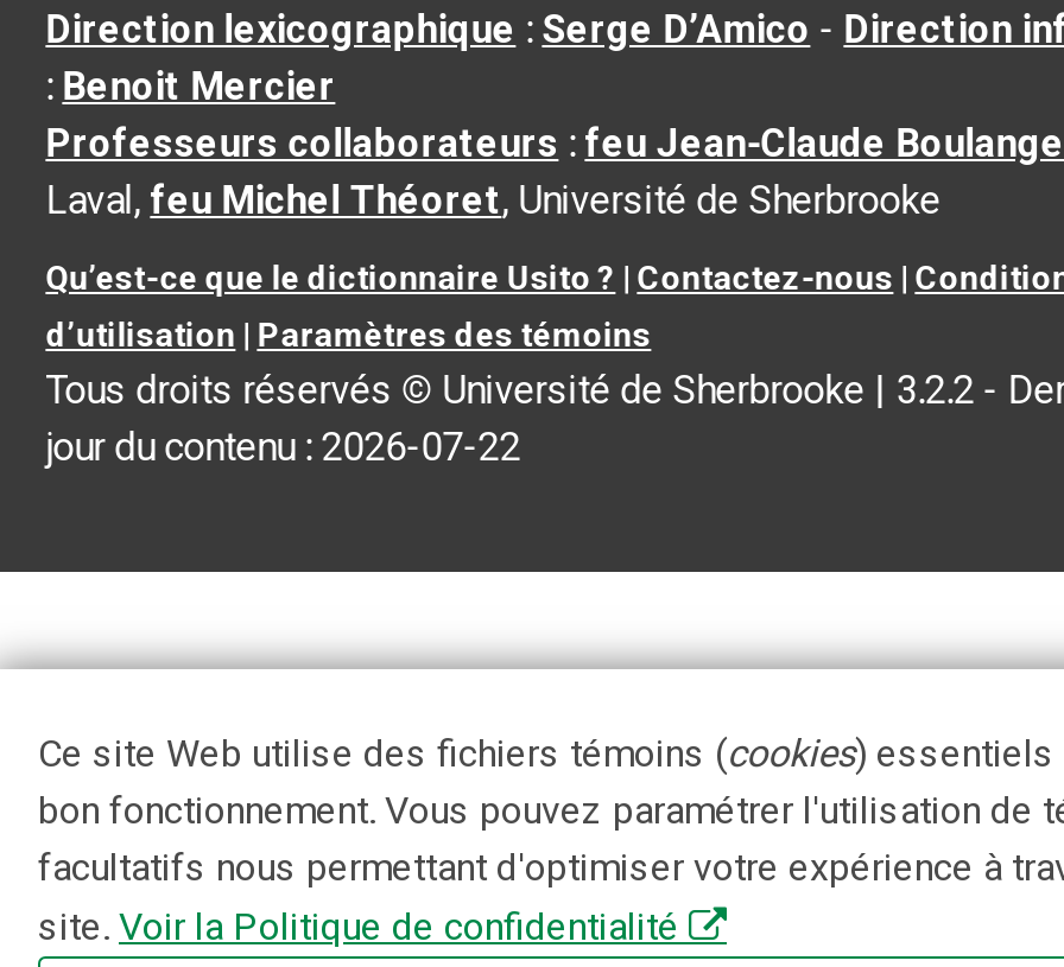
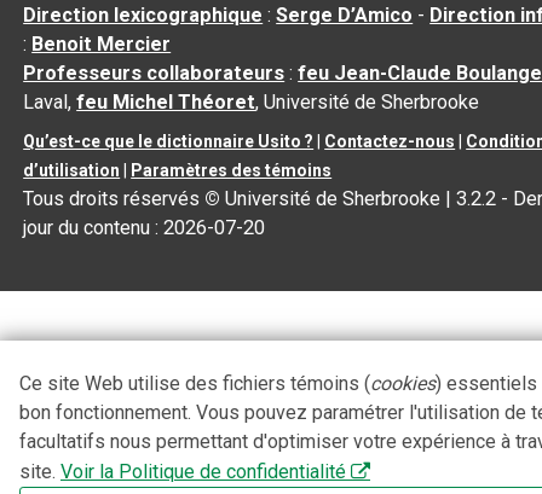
- jour du contenu : 2026-07-22
+ jour du contenu : 2026-07-20
